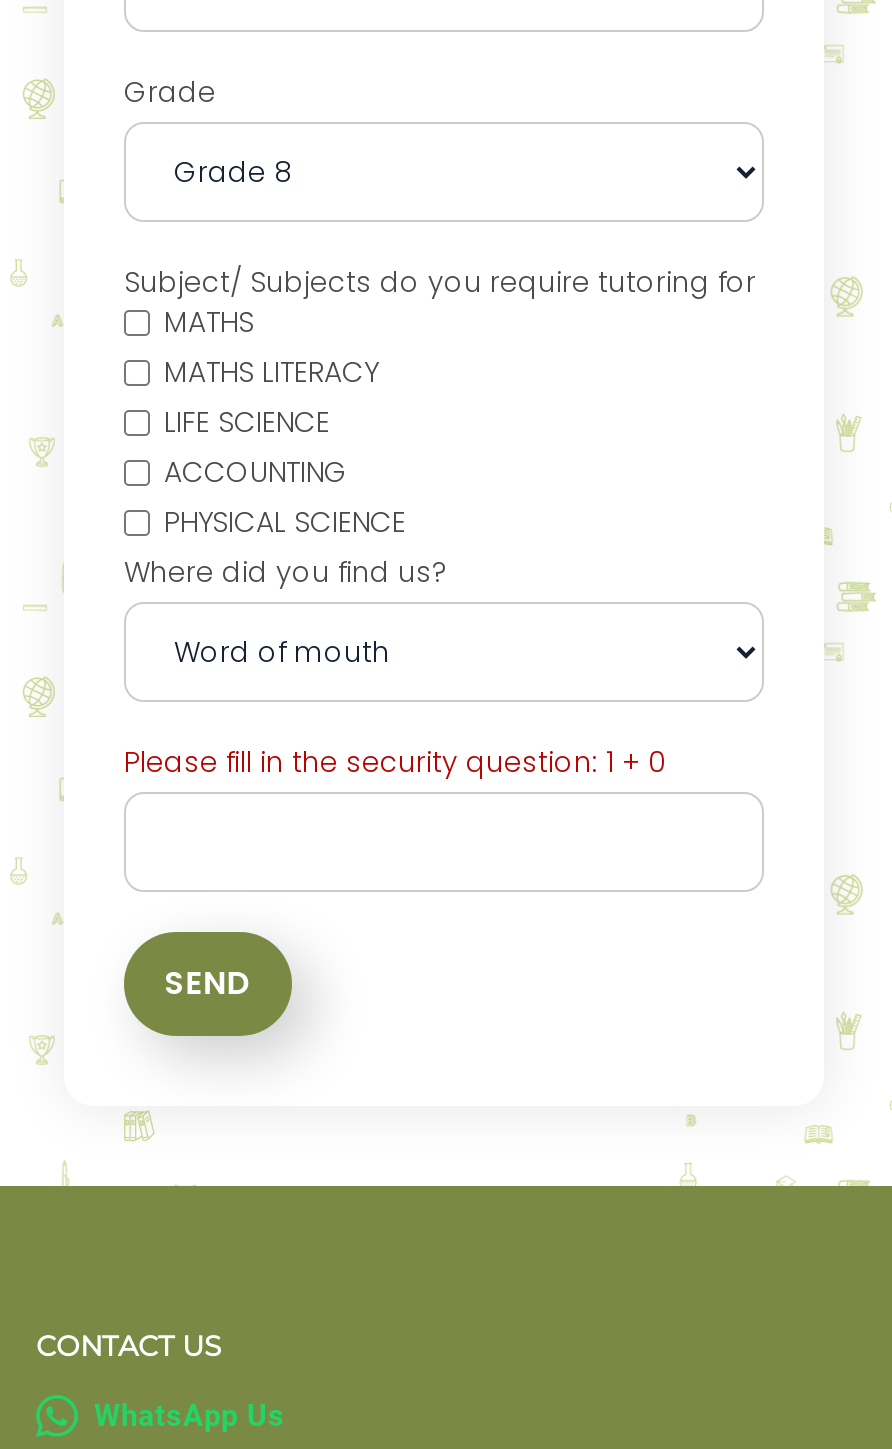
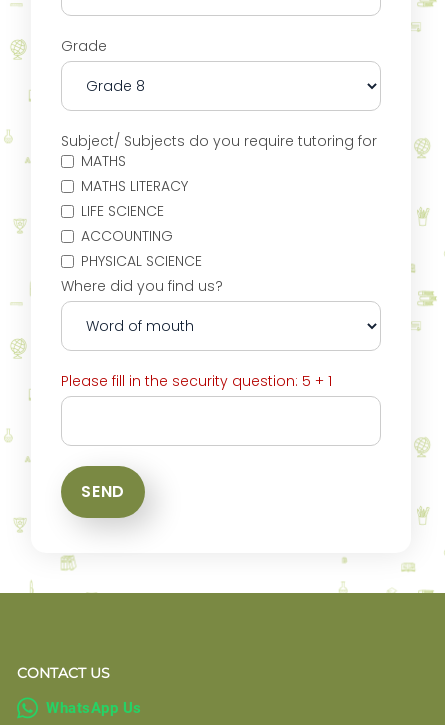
- Please fill in the security question: 1 + 0
+ Please fill in the security question: 5 + 1
